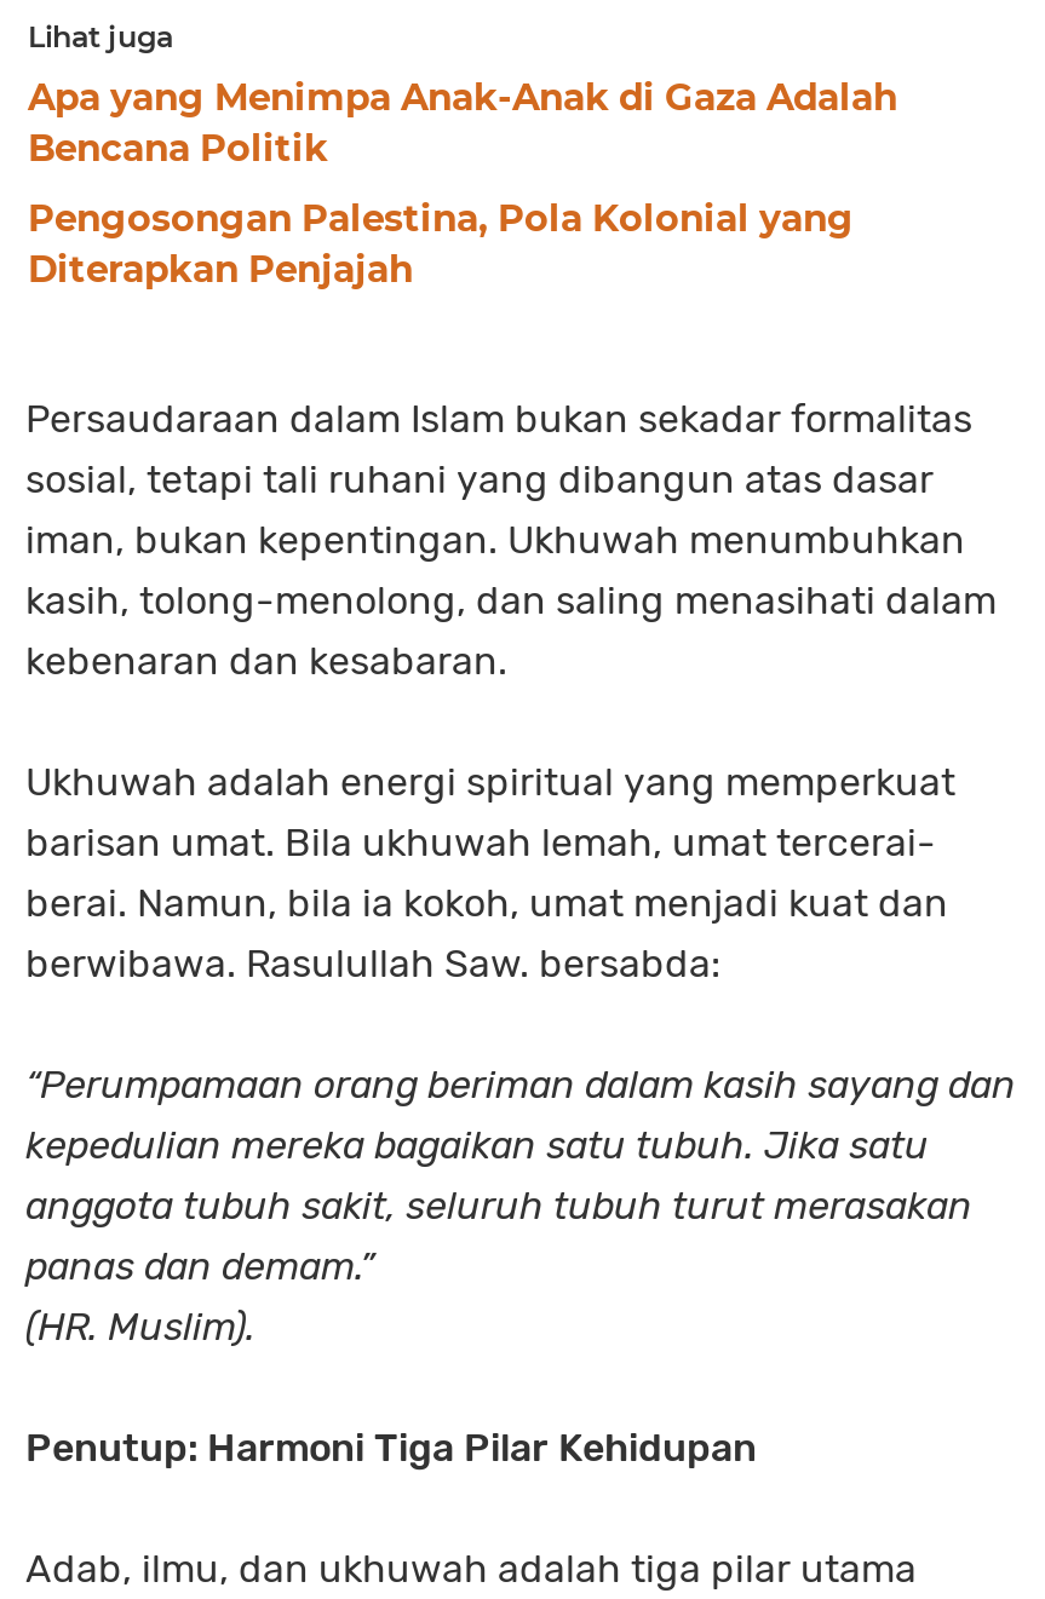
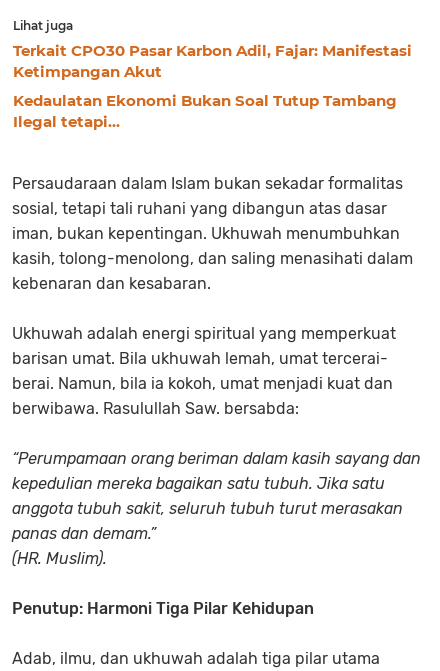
- Apa yang Menimpa Anak-Anak di Gaza Adalah
- Bencana Politik
+ Terkait CPO30 Pasar Karbon Adil, Fajar: Manifestasi
+ Ketimpangan Akut

- Pengosongan Palestina, Pola Kolonial yang
- Diterapkan Penjajah
+ Kedaulatan Ekonomi Bukan Soal Tutup Tambang
+ Ilegal tetapi...
